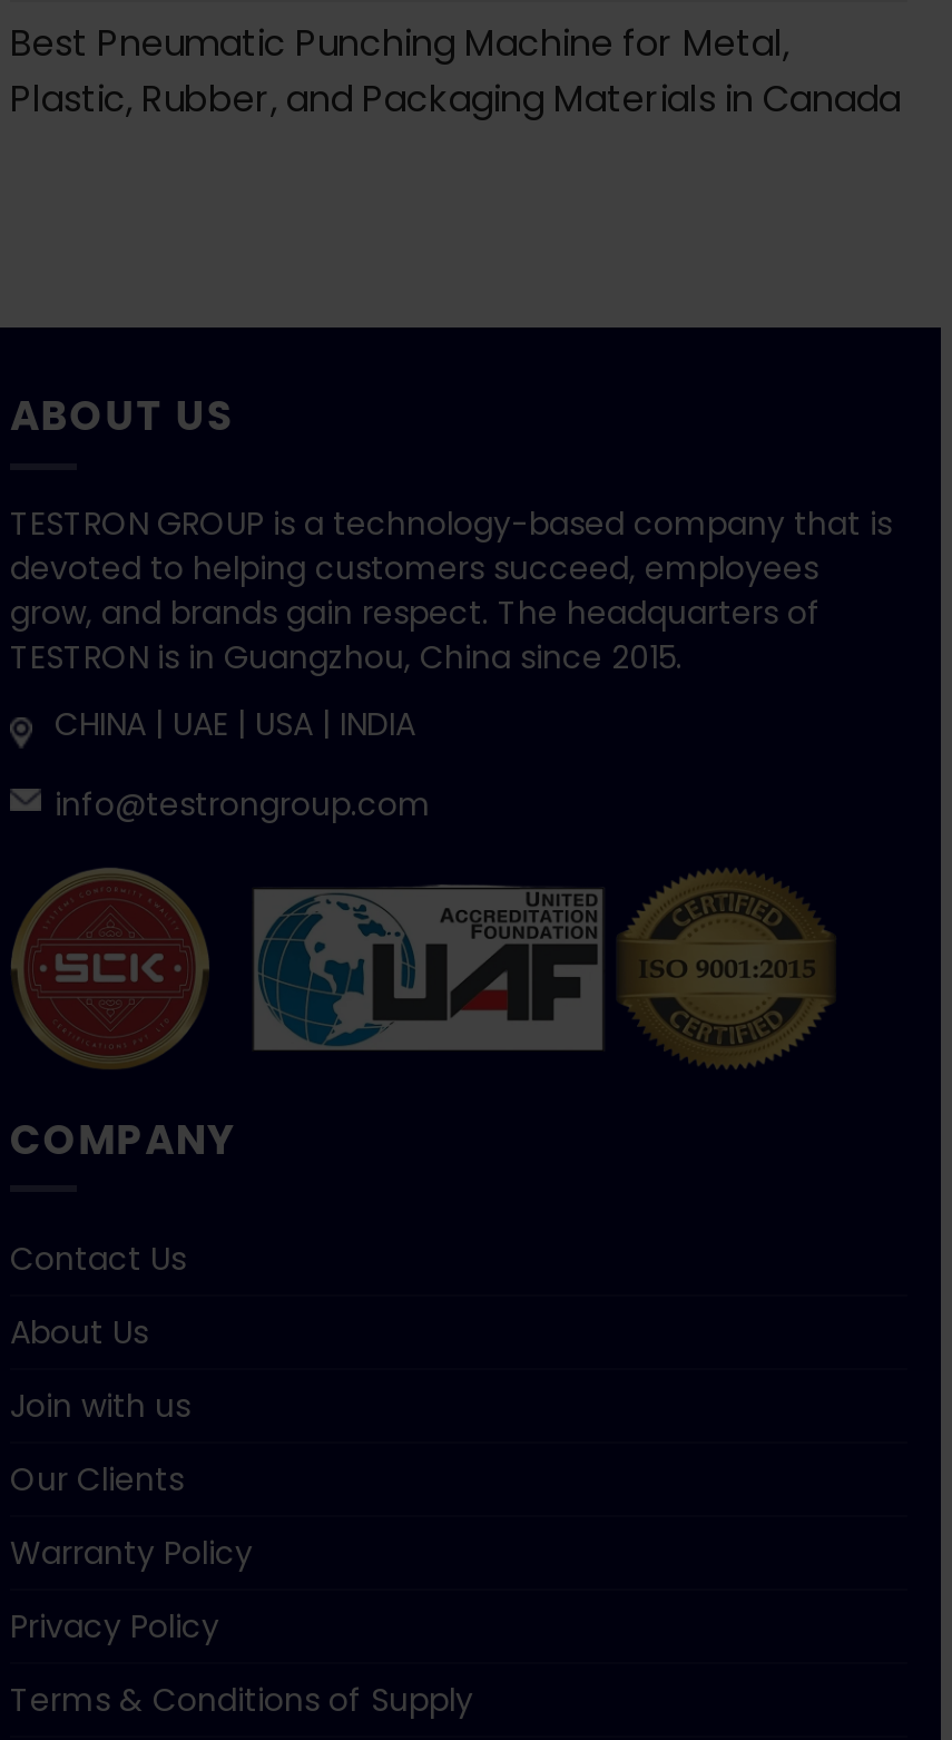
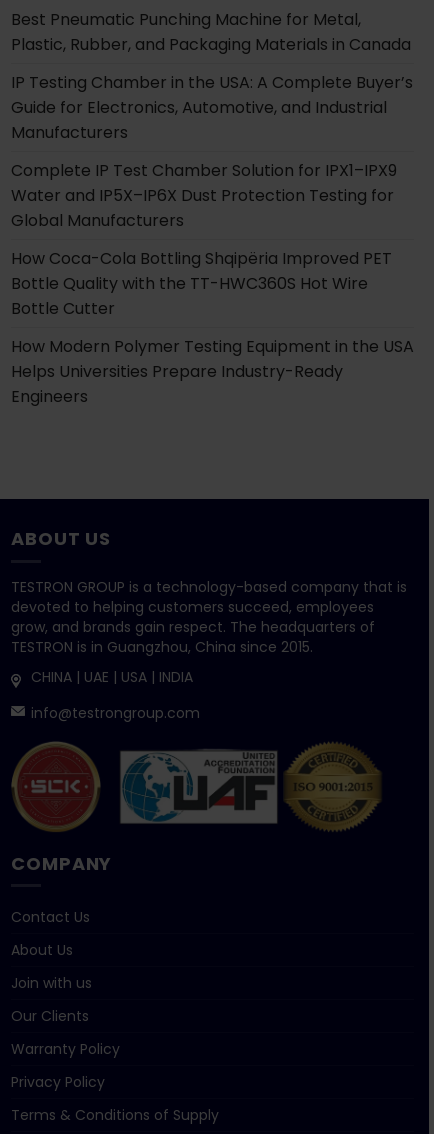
+ IP Testing Chamber in the USA: A Complete Buyer’s
+ Guide for Electronics, Automotive, and Industrial
+ Manufacturers
+ Complete IP Test Chamber Solution for IPX1–IPX9
+ Water and IP5X–IP6X Dust Protection Testing for
+ Global Manufacturers
+ How Coca-Cola Bottling Shqipëria Improved PET
+ Bottle Quality with the TT-HWC360S Hot Wire
+ Bottle Cutter
+ How Modern Polymer Testing Equipment in the USA
+ Helps Universities Prepare Industry-Ready
+ Engineers
